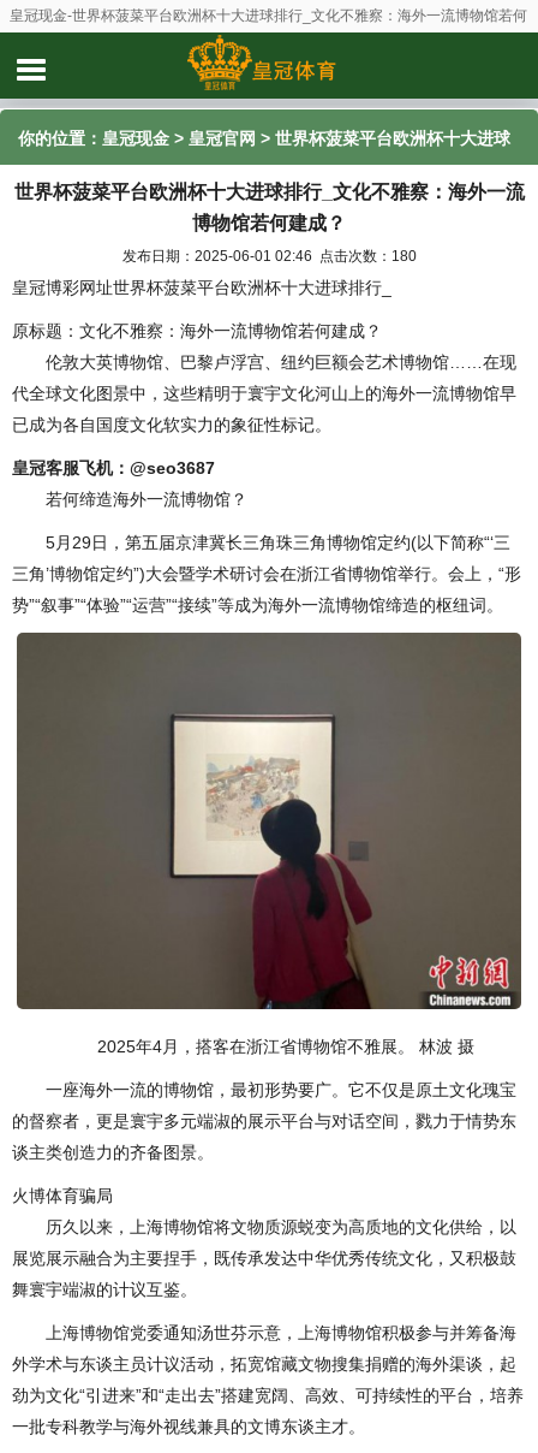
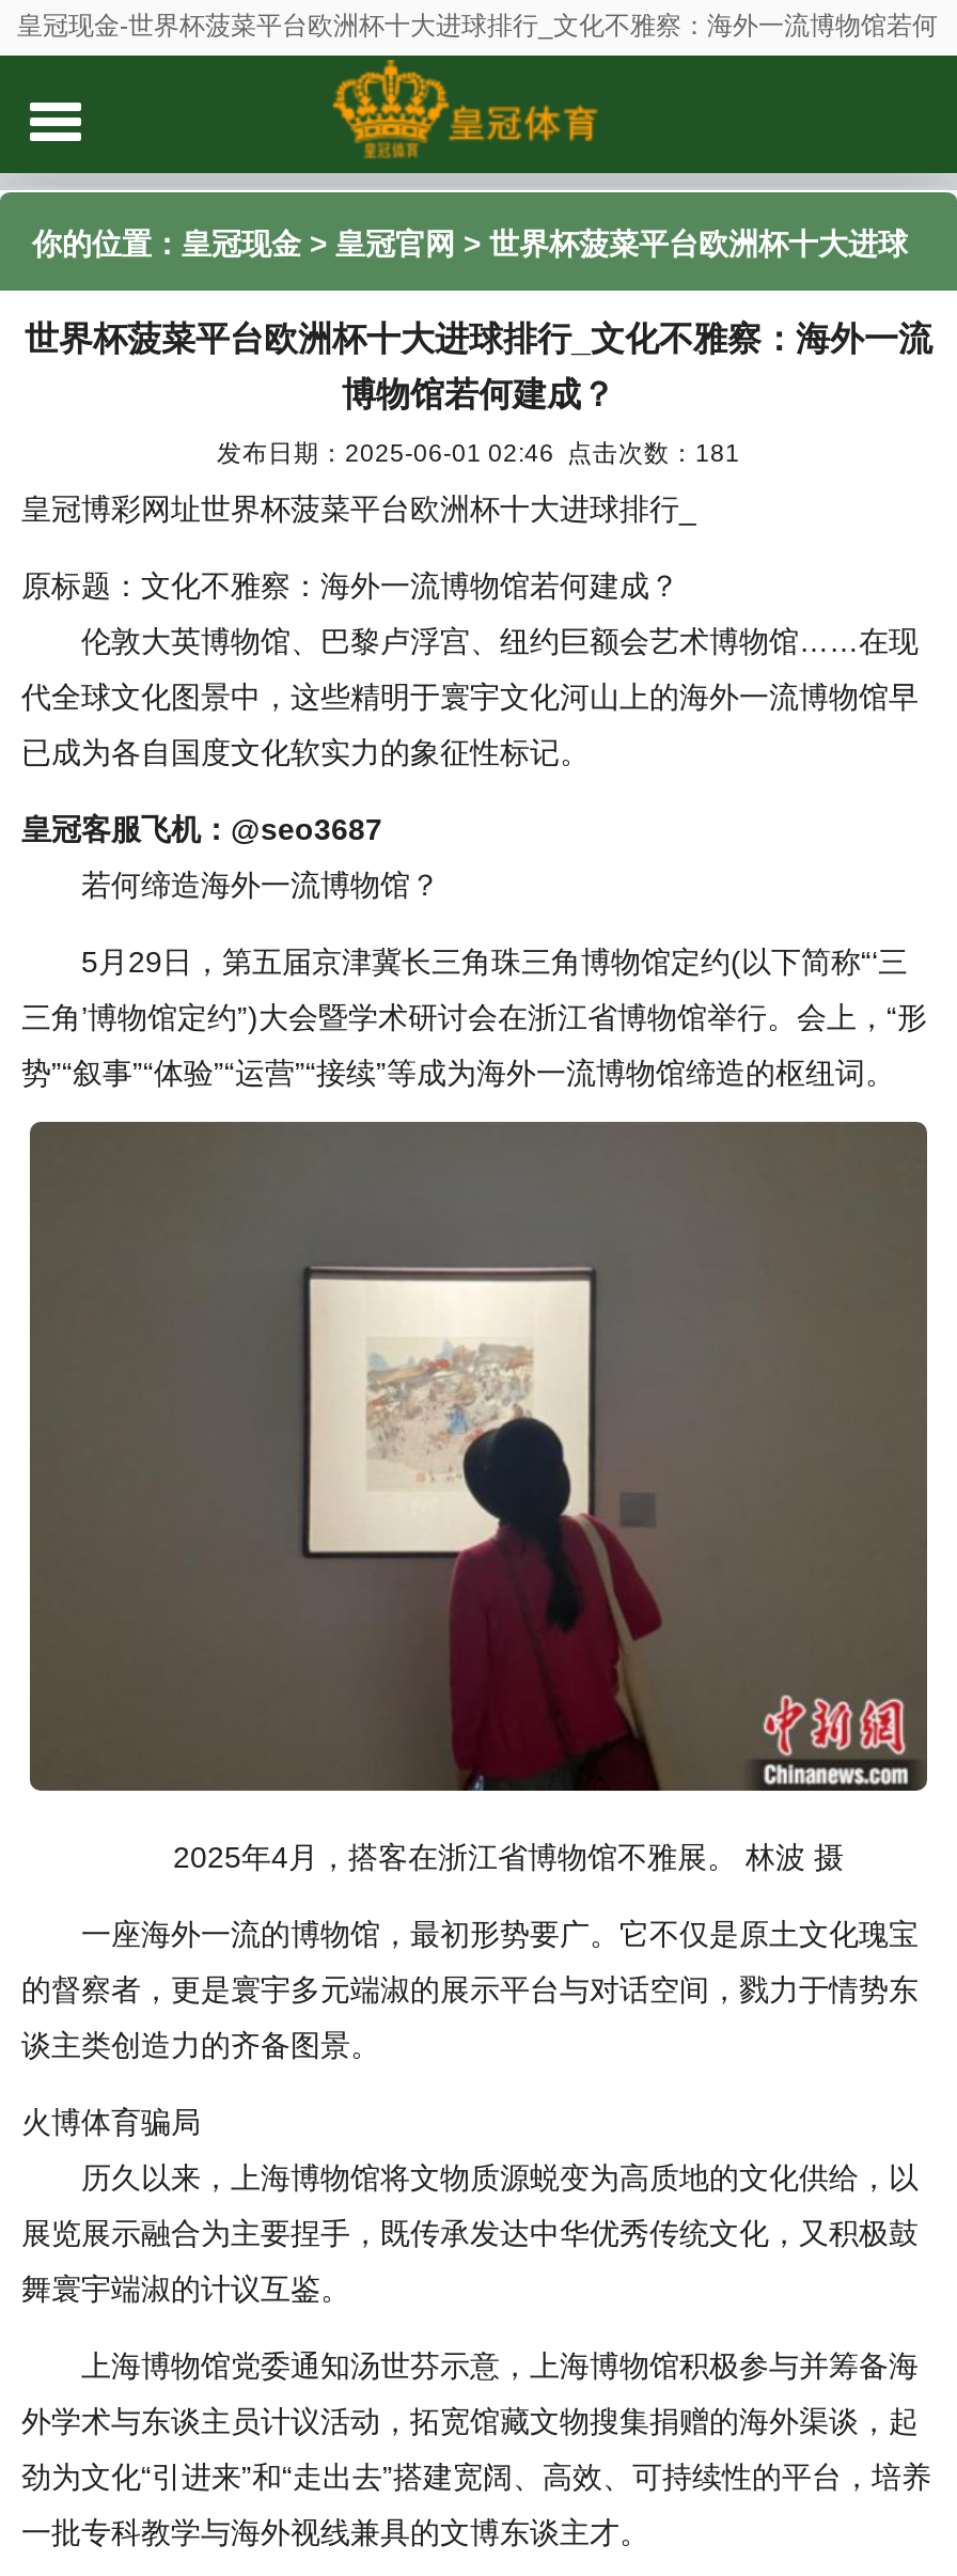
- 发布日期：2025-06-01 02:46 点击次数：180
+ 发布日期：2025-06-01 02:46 点击次数：181
